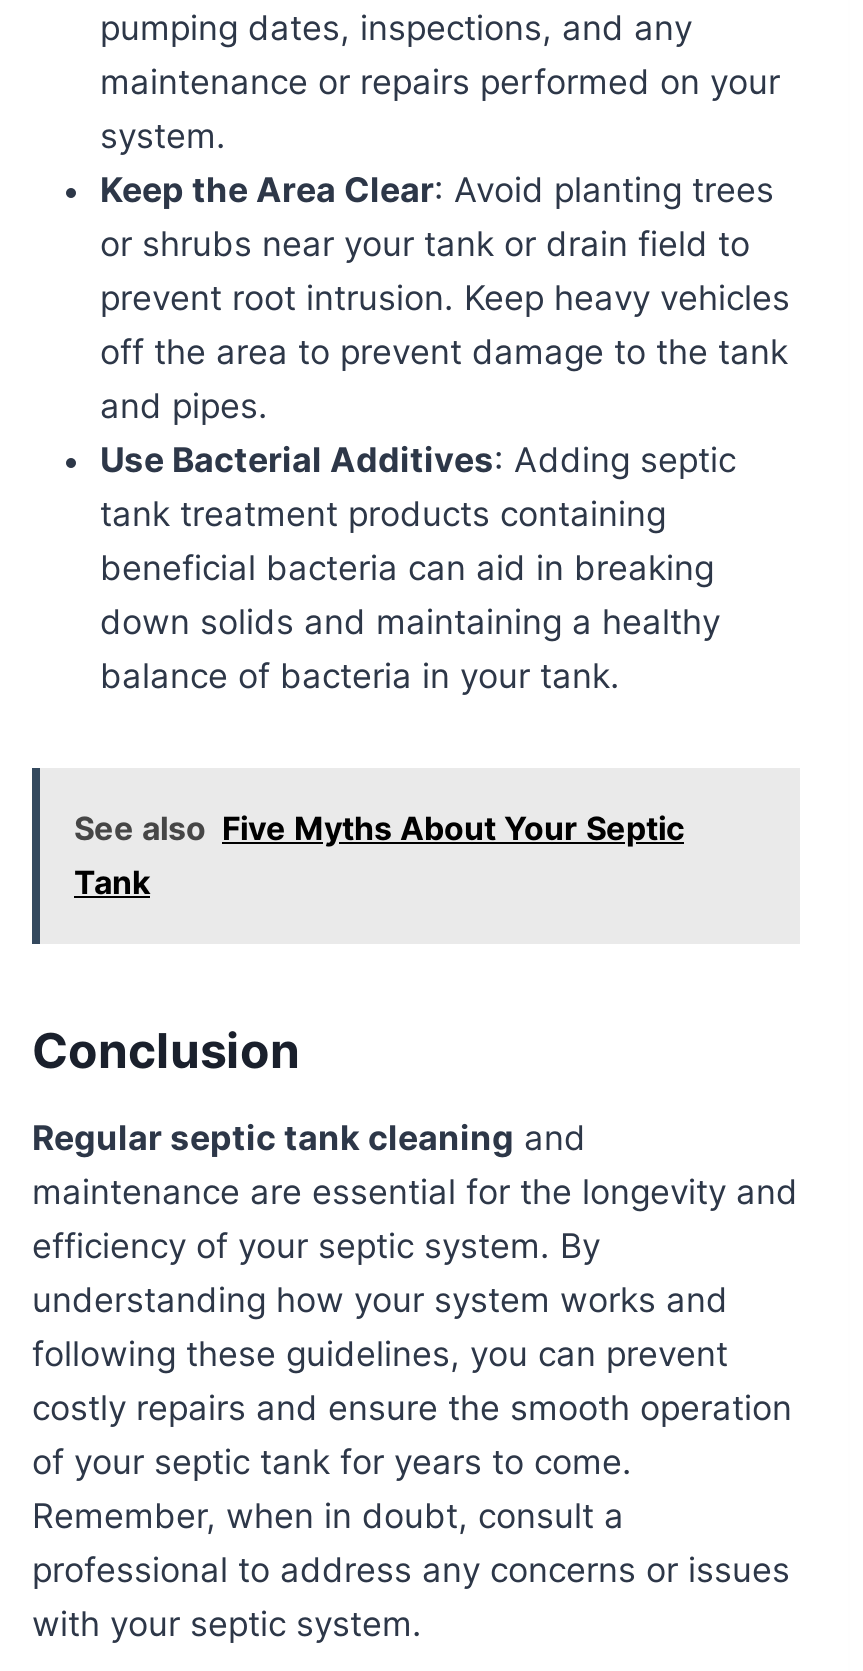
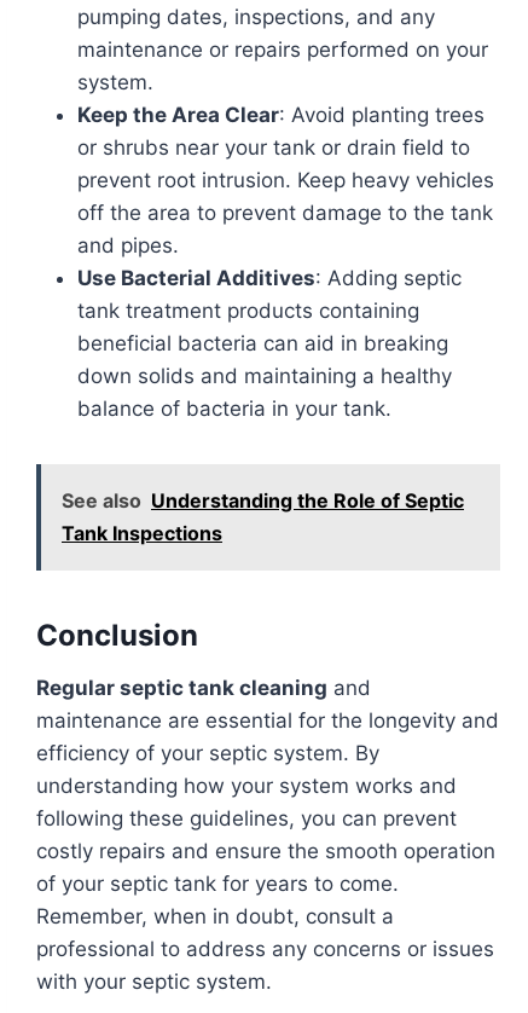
- See also Five Myths About Your Septic
- Tank
+ See also Understanding the Role of Septic
+ Tank Inspections
